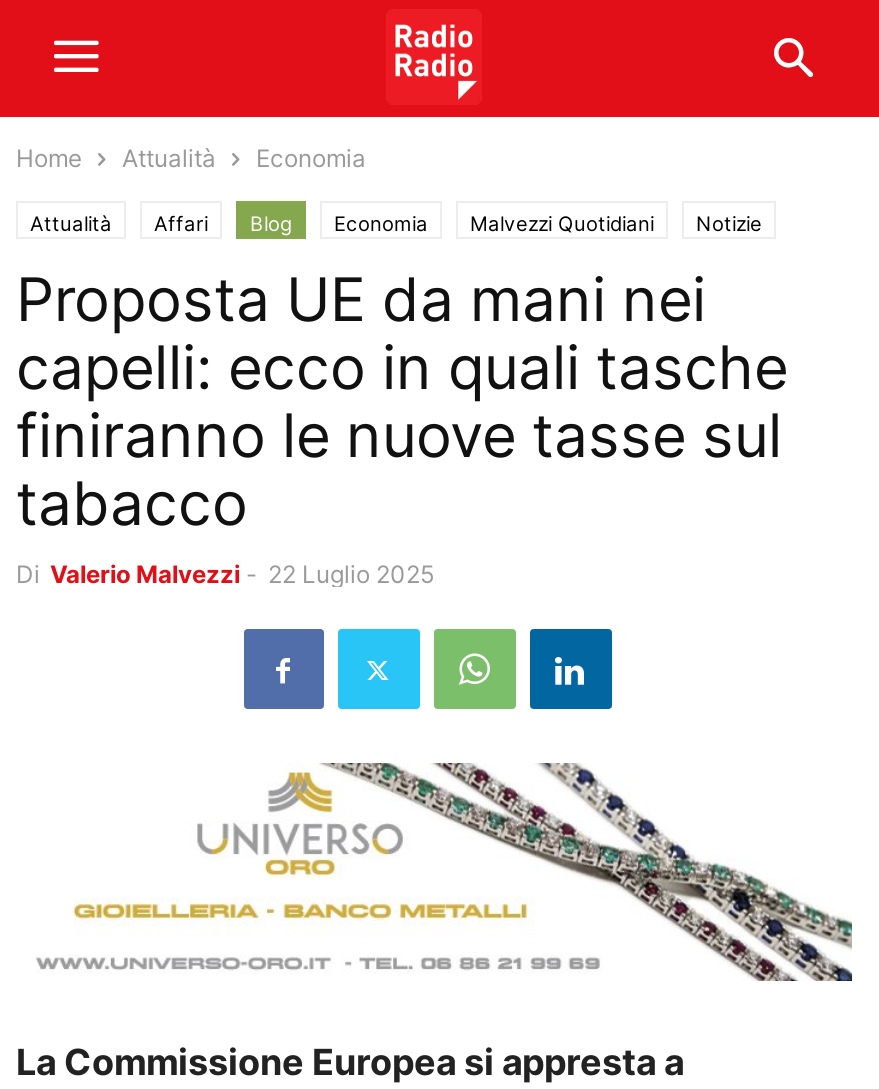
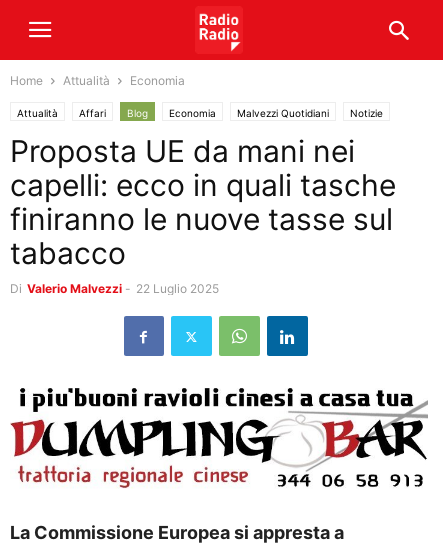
- [image]
+ [image]
